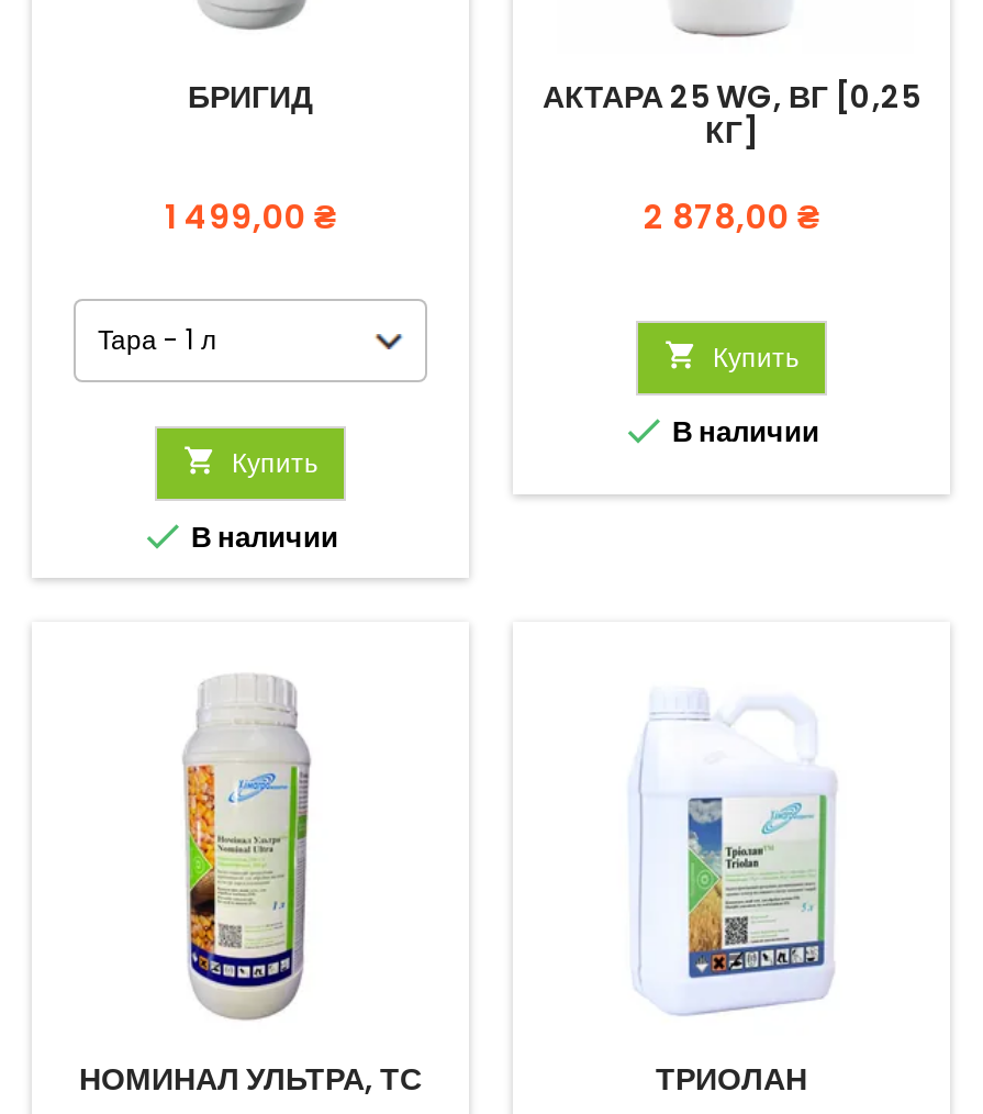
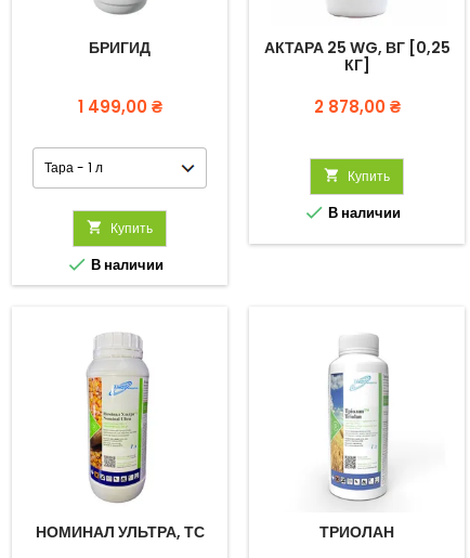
- [image]
+ [image]
